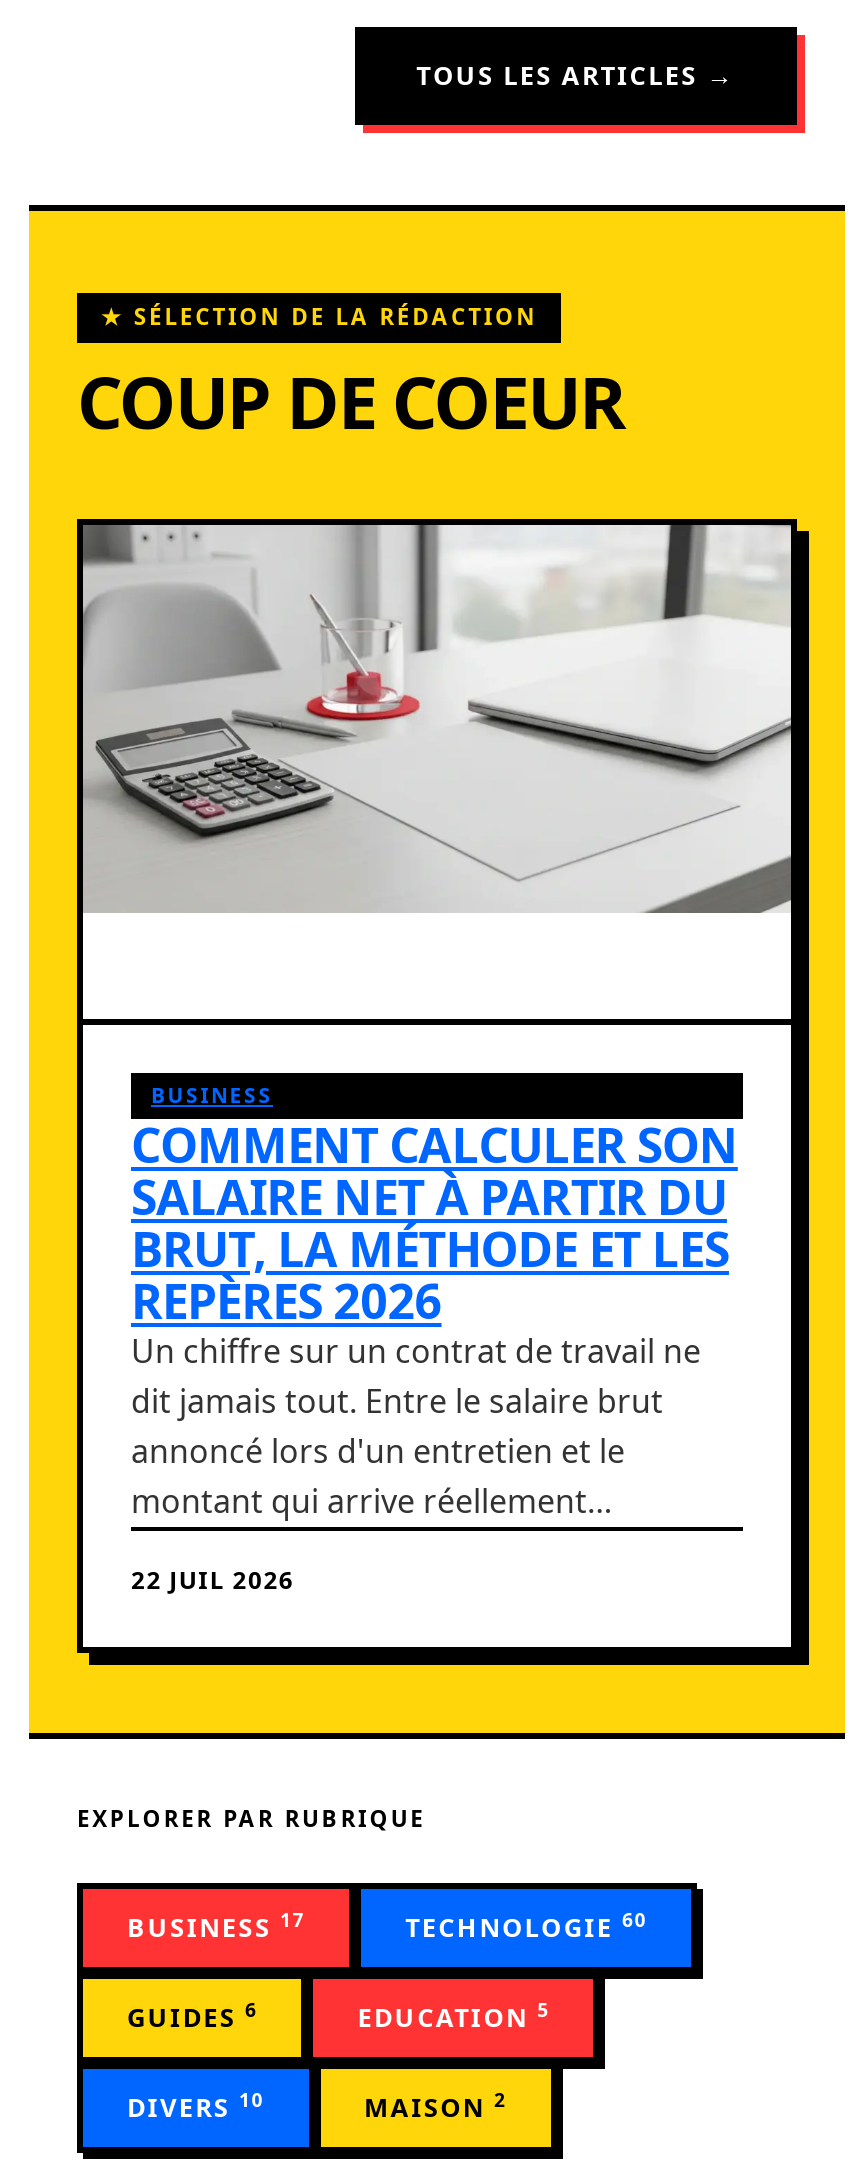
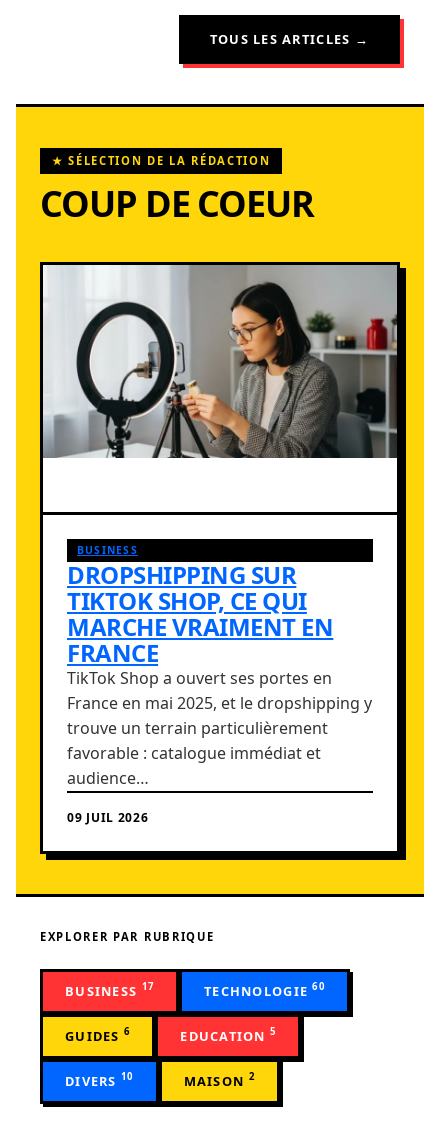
- [image]
+ [image]

- COMMENT CALCULER SON
- SALAIRE NET À PARTIR DU
- BRUT, LA MÉTHODE ET LES
- REPÈRES 2026
- Un chiffre sur un contrat de travail ne
- dit jamais tout. Entre le salaire brut
- annoncé lors d'un entretien et le
- montant qui arrive réellement…
+ DROPSHIPPING SUR
+ TIKTOK SHOP, CE QUI
+ MARCHE VRAIMENT EN
+ FRANCE
+ TikTok Shop a ouvert ses portes en
+ France en mai 2025, et le dropshipping y
+ trouve un terrain particulièrement
+ favorable : catalogue immédiat et
+ audience…

- 22 JUIL 2026
+ 09 JUIL 2026
